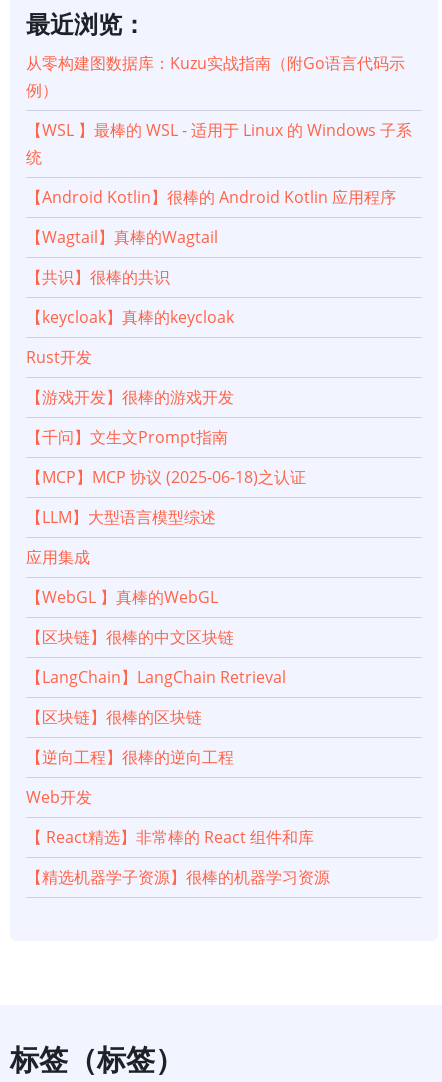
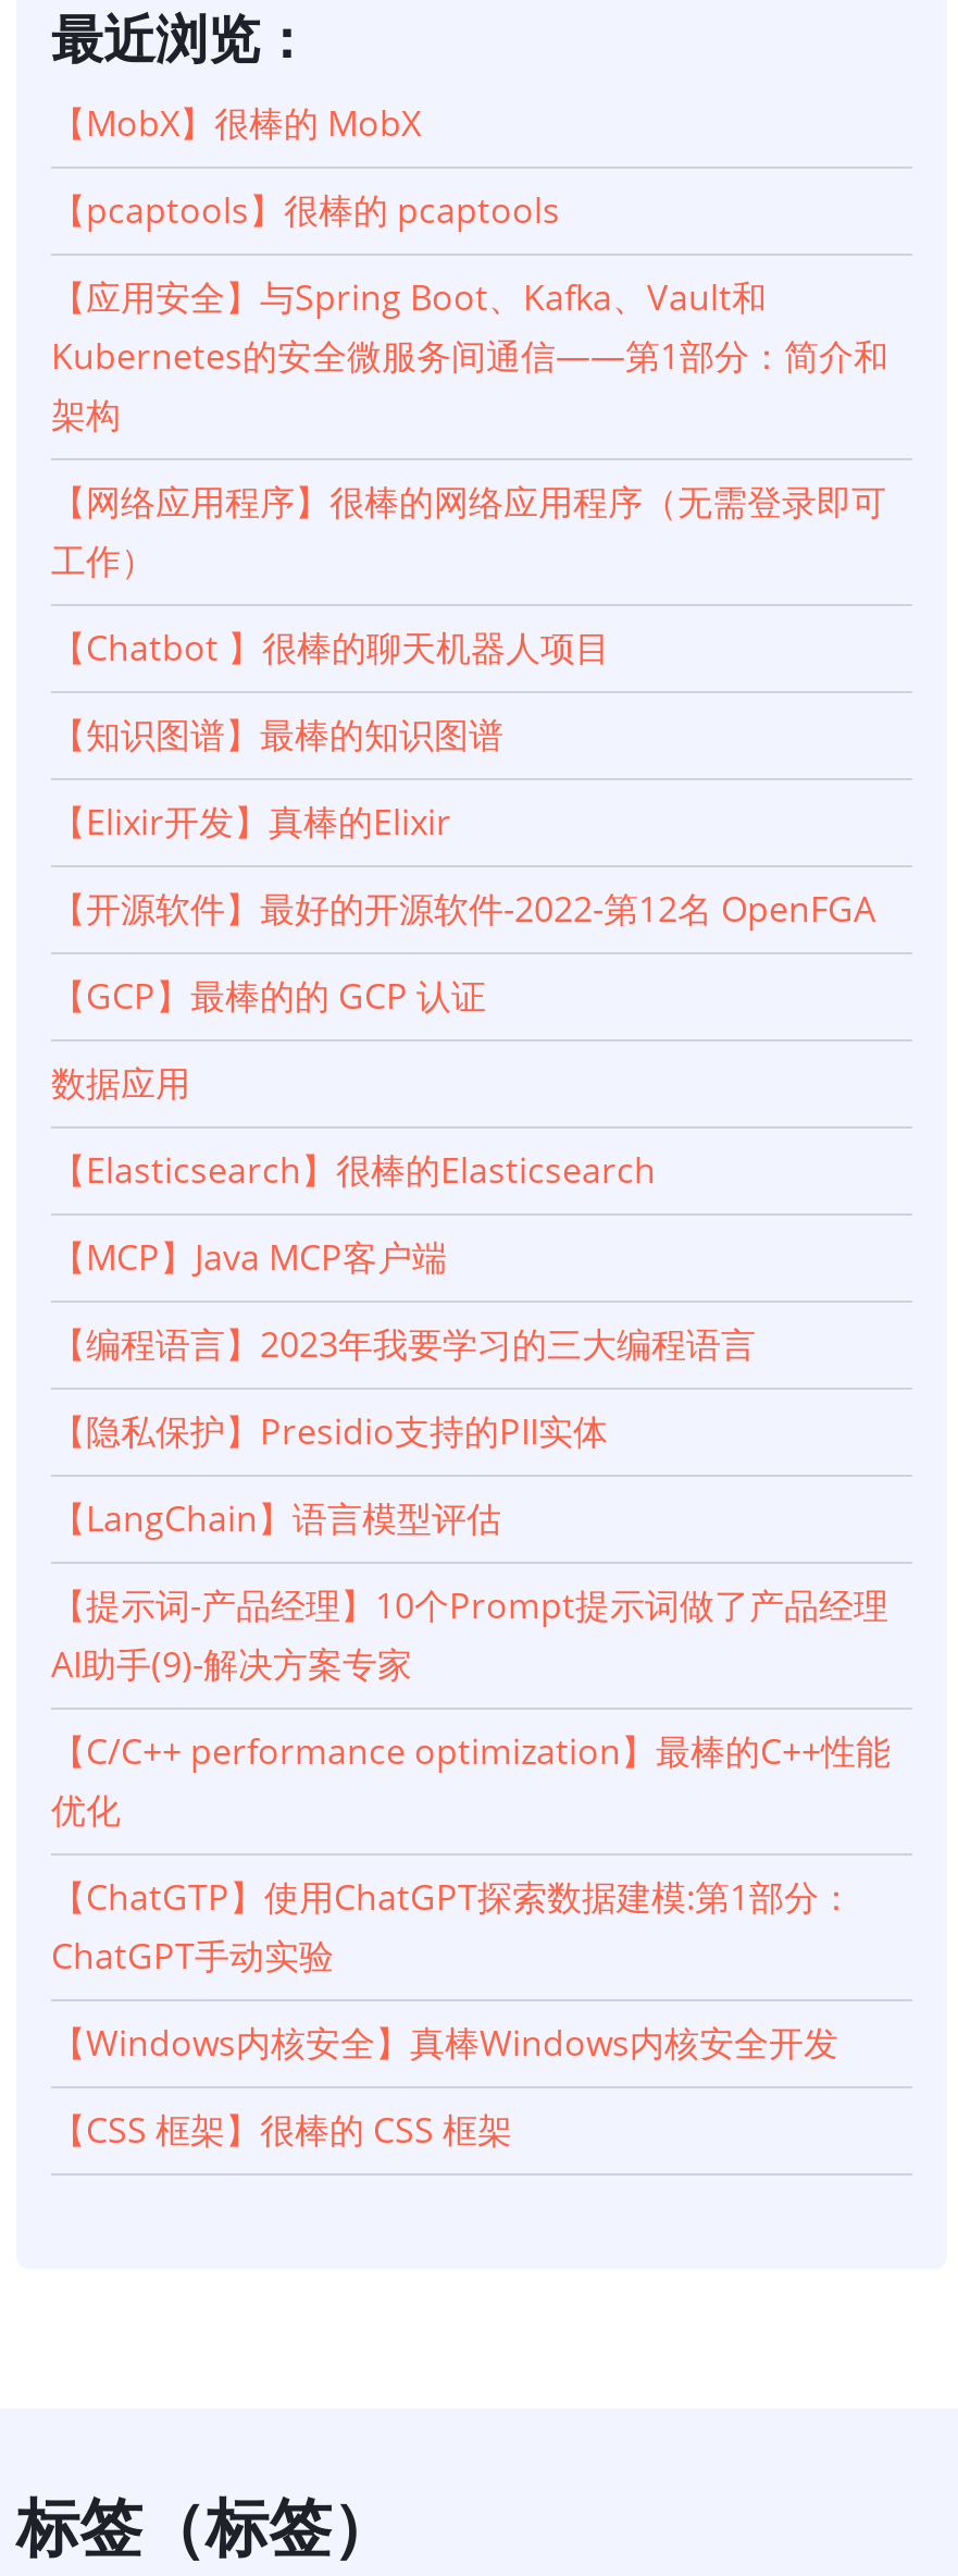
- 从零构建图数据库：Kuzu实战指南（附Go语言代码示
- 例）
+ 【MobX】很棒的 MobX

- 【WSL 】最棒的 WSL - 适用于 Linux 的 Windows 子系
- 统
+ 【pcaptools】很棒的 pcaptools

- 【Android Kotlin】很棒的 Android Kotlin 应用程序
+ 【应用安全】与Spring Boot、Kafka、Vault和
+ Kubernetes的安全微服务间通信——第1部分：简介和
+ 架构

- 【Wagtail】真棒的Wagtail
+ 【网络应用程序】很棒的网络应用程序（无需登录即可
+ 工作）

- 【共识】很棒的共识
+ 【Chatbot 】很棒的聊天机器人项目

- 【keycloak】真棒的keycloak
+ 【知识图谱】最棒的知识图谱

- Rust开发
+ 【Elixir开发】真棒的Elixir

- 【游戏开发】很棒的游戏开发
+ 【开源软件】最好的开源软件-2022-第12名 OpenFGA

- 【千问】文生文Prompt指南
+ 【GCP】最棒的的 GCP 认证

- 【MCP】MCP 协议 (2025-06-18)之认证
+ 数据应用

- 【LLM】大型语言模型综述
+ 【Elasticsearch】很棒的Elasticsearch

- 应用集成
+ 【MCP】Java MCP客户端

- 【WebGL 】真棒的WebGL
+ 【编程语言】2023年我要学习的三大编程语言

- 【区块链】很棒的中文区块链
+ 【隐私保护】Presidio支持的PII实体

- 【LangChain】LangChain Retrieval
+ 【LangChain】语言模型评估

- 【区块链】很棒的区块链
+ 【提示词-产品经理】10个Prompt提示词做了产品经理
+ AI助手(9)-解决方案专家

- 【逆向工程】很棒的逆向工程
+ 【C/C++ performance optimization】最棒的C++性能
+ 优化

- Web开发
+ 【ChatGTP】使用ChatGPT探索数据建模:第1部分：
+ ChatGPT手动实验

- 【 React精选】非常棒的 React 组件和库
+ 【Windows内核安全】真棒Windows内核安全开发

- 【精选机器学子资源】很棒的机器学习资源
+ 【CSS 框架】很棒的 CSS 框架
